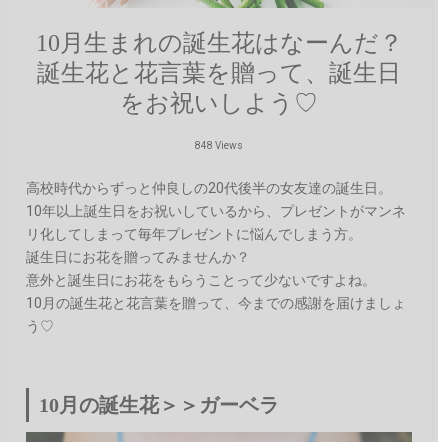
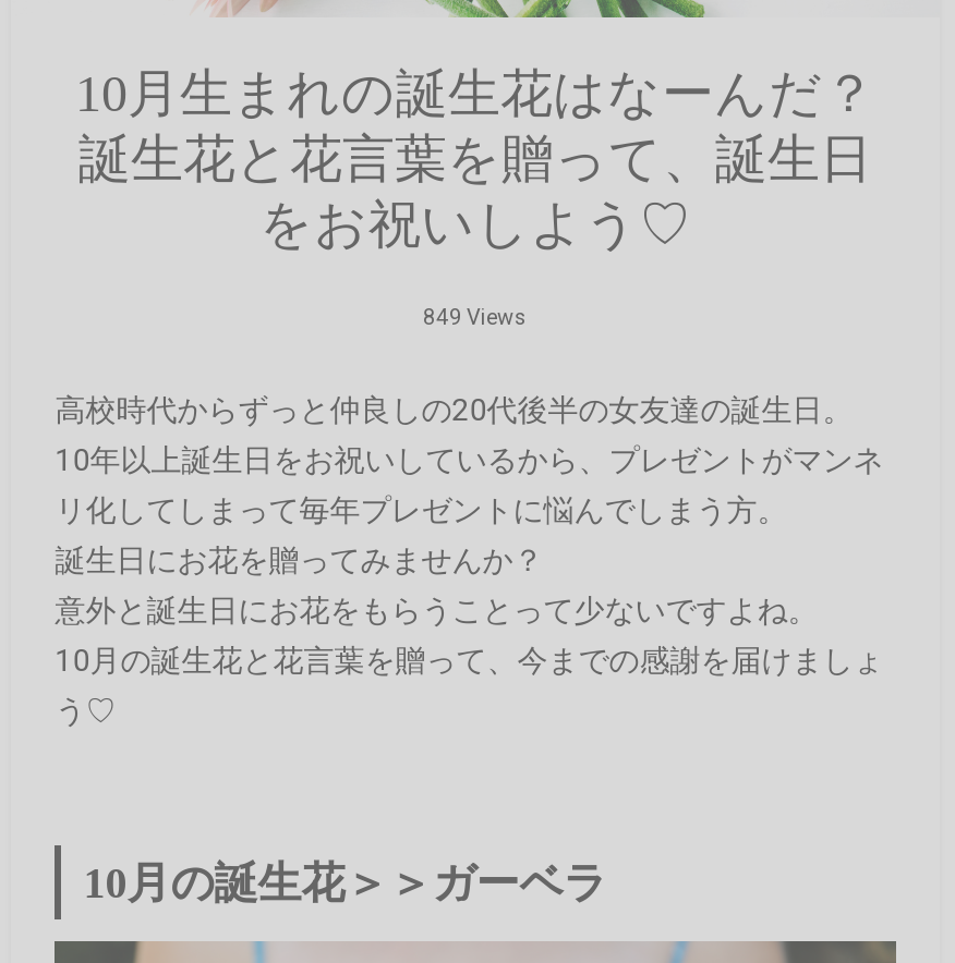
- 848 Views
+ 849 Views
